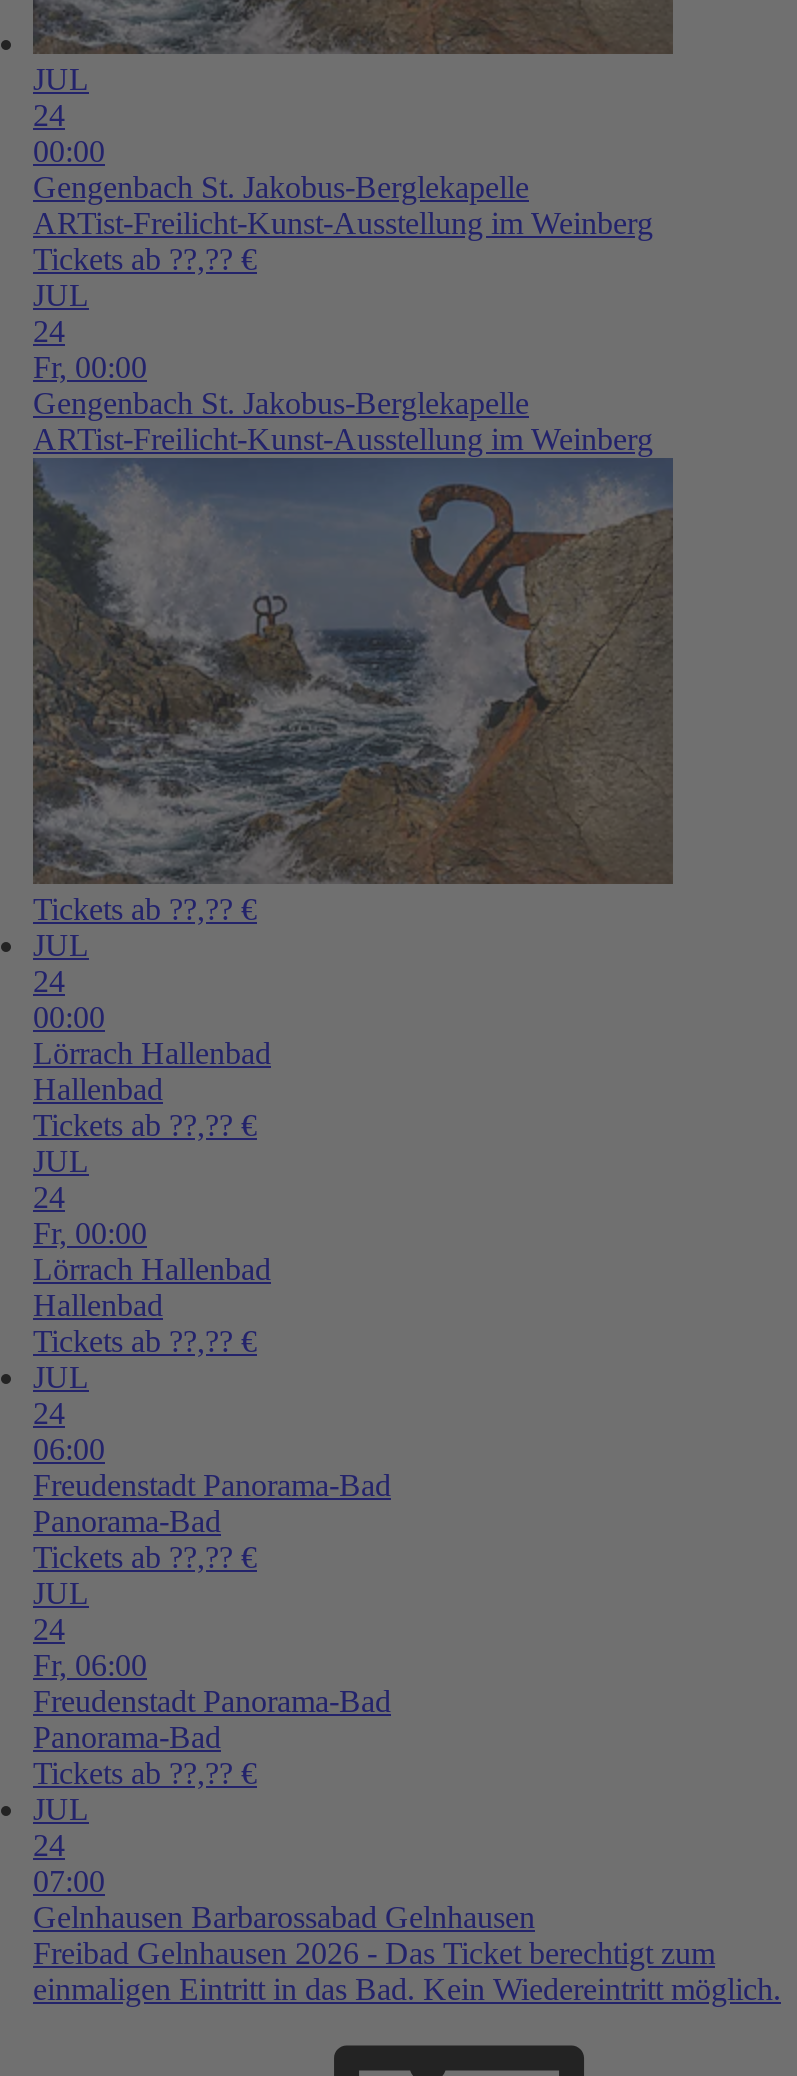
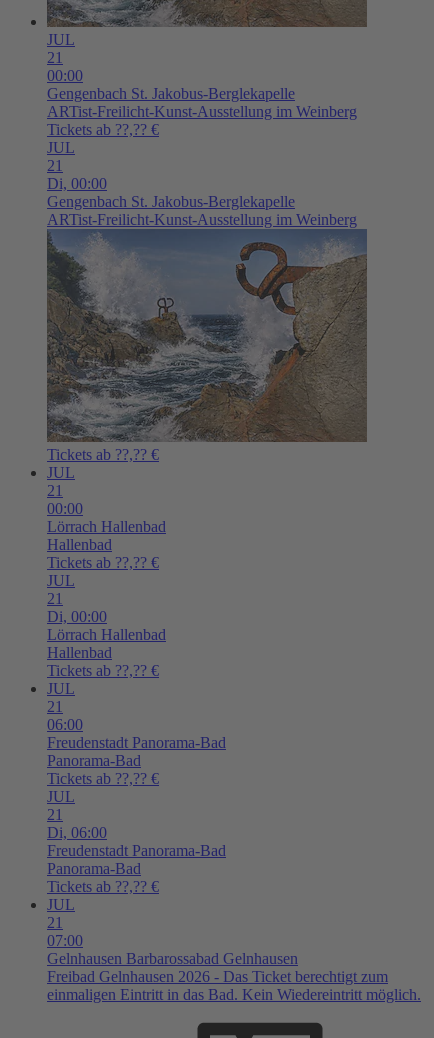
- 24
+ 21

- 24
- Fr, 00:00
+ 21
+ Di, 00:00

- 24
+ 21

- 24
- Fr, 00:00
+ 21
+ Di, 00:00

- 24
+ 21

- 24
- Fr, 06:00
+ 21
+ Di, 06:00

- 24
+ 21
